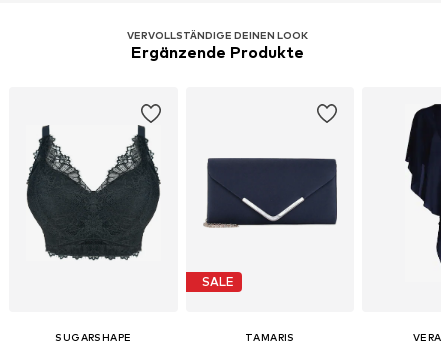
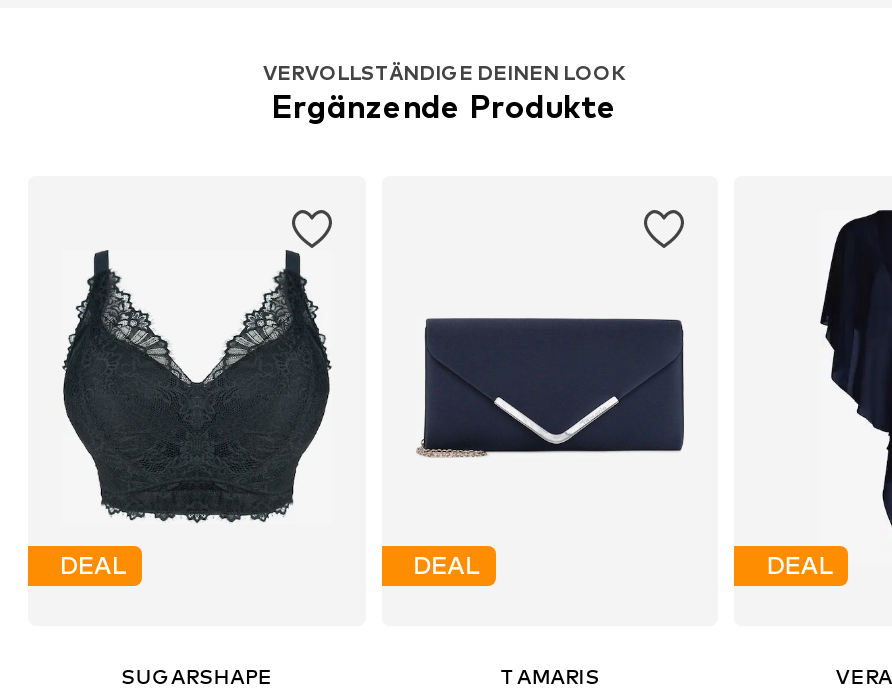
+ DEAL

+ DEAL

- SALE
+ DEAL
